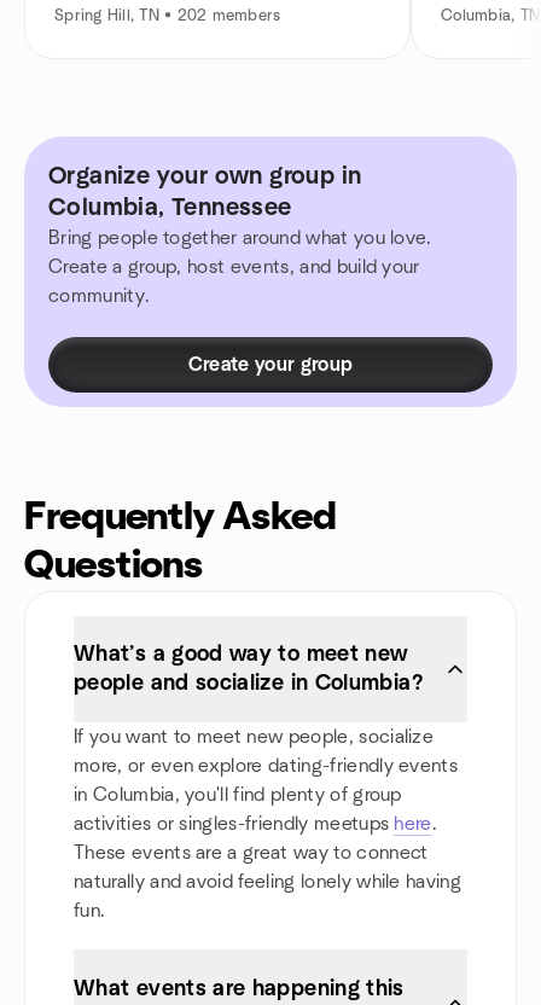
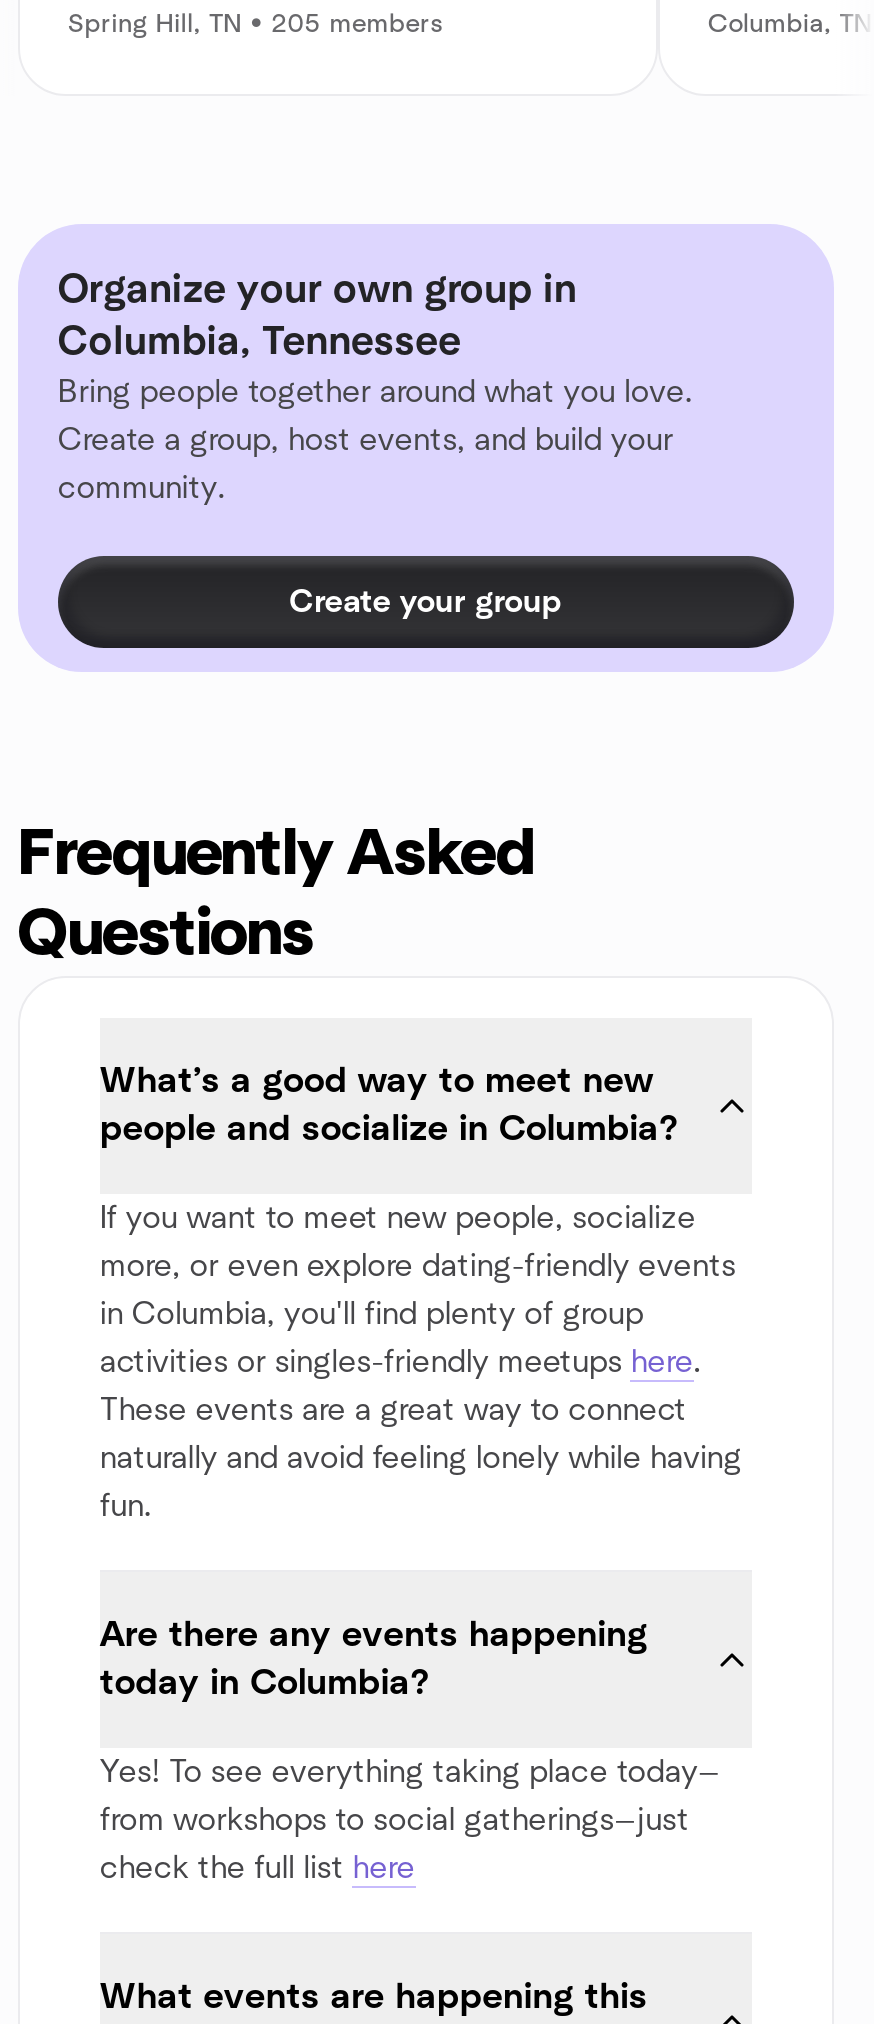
- Spring Hill, TN • 202 members
+ Spring Hill, TN • 205 members

+ Are there any events happening
+ today in Columbia?
+ Yes! To see everything taking place today—
+ from workshops to social gatherings—just
+ check the full list here
